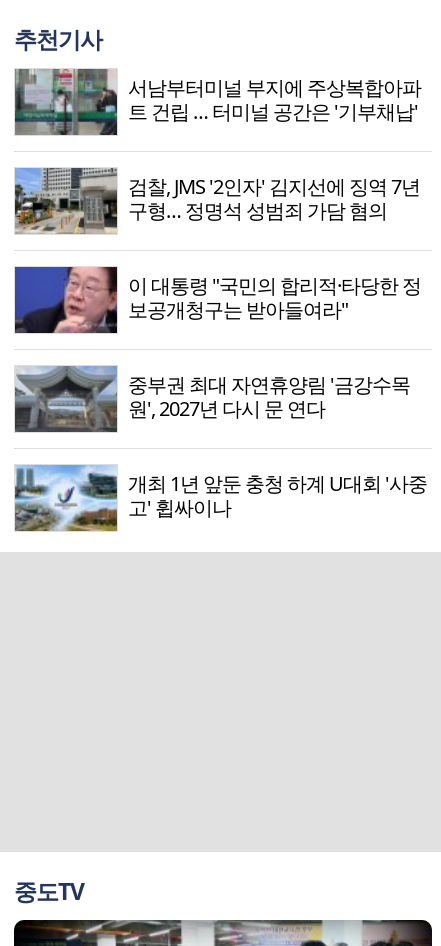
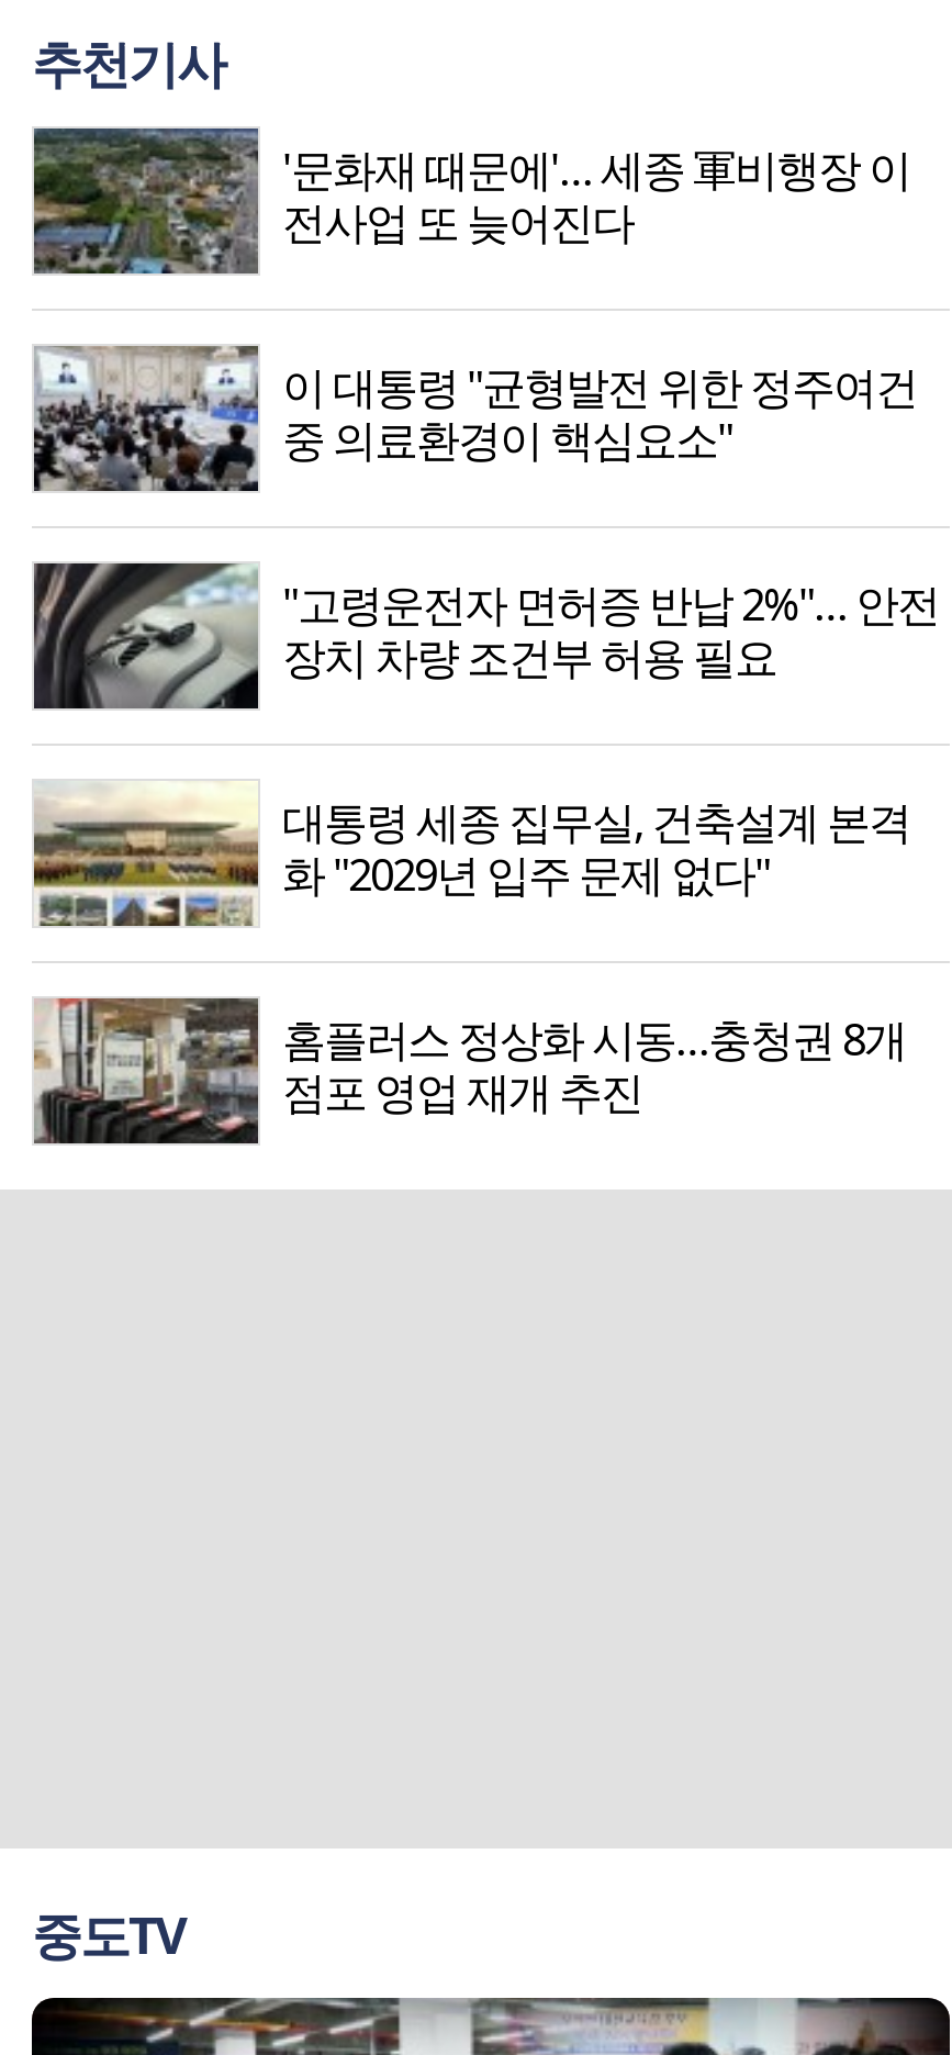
- [image]
- 서남부터미널 부지에 주상복합아파
- 트 건립 … 터미널 공간은 '기부채납'
+ [image]
+ '문화재 때문에'… 세종 軍비행장 이
+ 전사업 또 늦어진다

- [image]
- 검찰, JMS '2인자' 김지선에 징역 7년
- 구형… 정명석 성범죄 가담 혐의
+ [image]
+ 이 대통령 "균형발전 위한 정주여건
+ 중 의료환경이 핵심요소"

- [image]
- 이 대통령 "국민의 합리적·타당한 정
- 보공개청구는 받아들여라"
+ [image]
+ "고령운전자 면허증 반납 2%"… 안전
+ 장치 차량 조건부 허용 필요

- [image]
- 중부권 최대 자연휴양림 '금강수목
- 원', 2027년 다시 문 연다
+ [image]
+ 대통령 세종 집무실, 건축설계 본격
+ 화 "2029년 입주 문제 없다"

- [image]
- 개최 1년 앞둔 충청 하계 U대회 '사중
- 고' 휩싸이나
+ [image]
+ 홈플러스 정상화 시동…충청권 8개
+ 점포 영업 재개 추진
